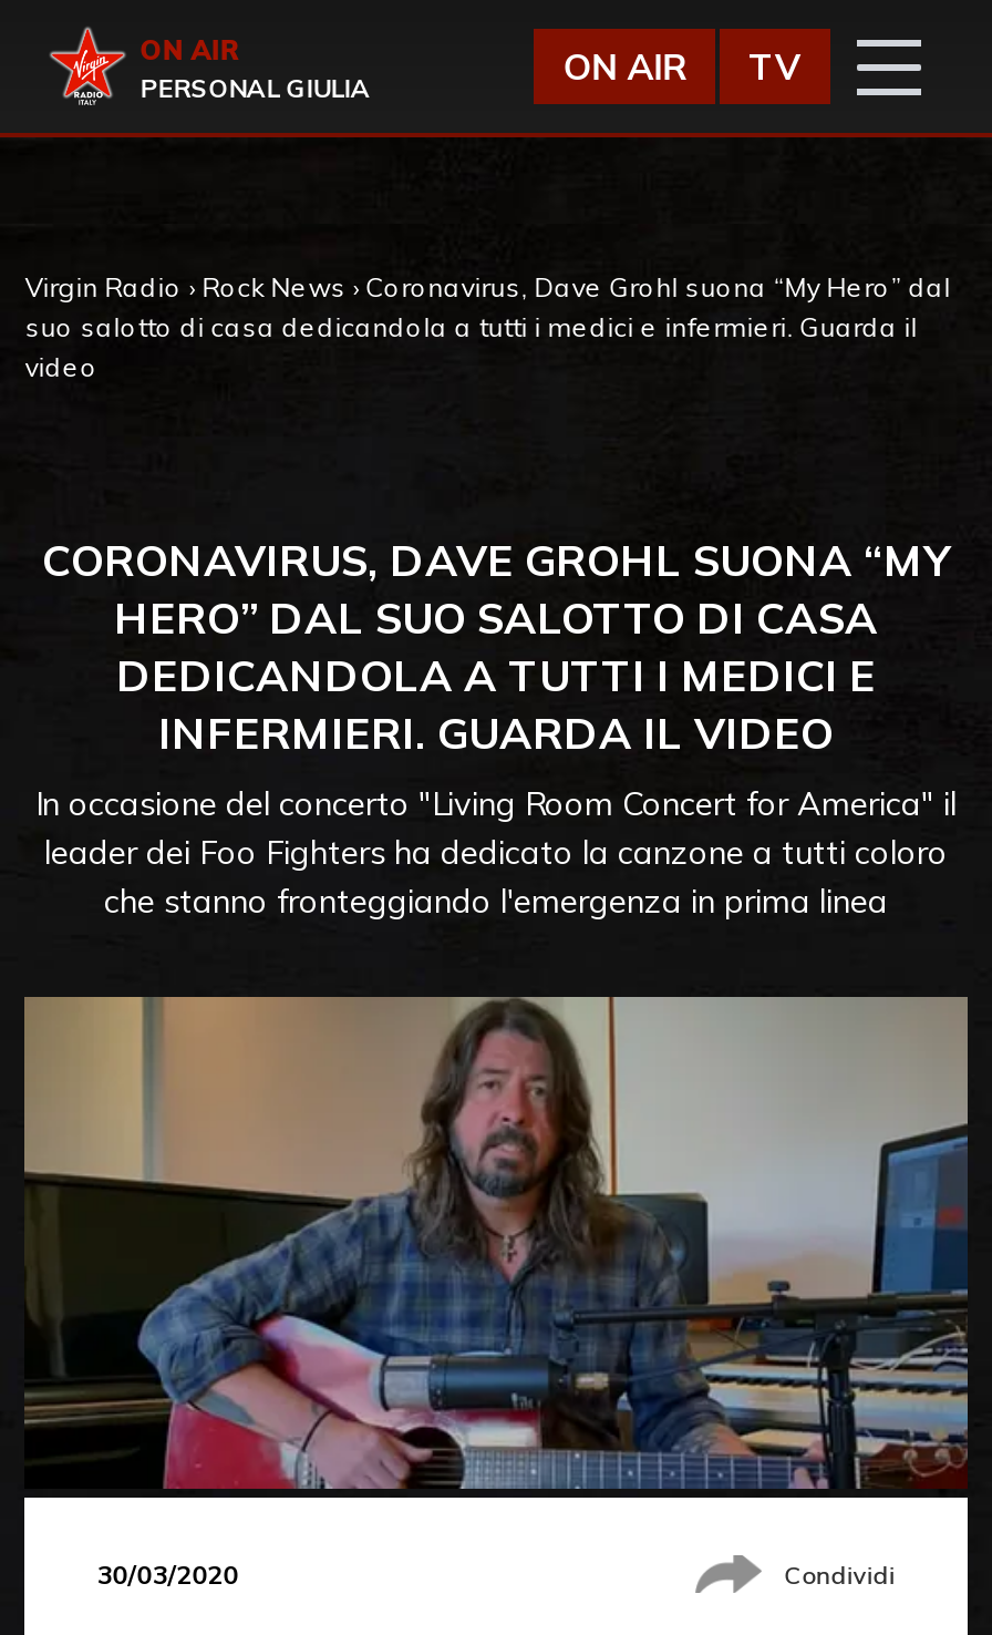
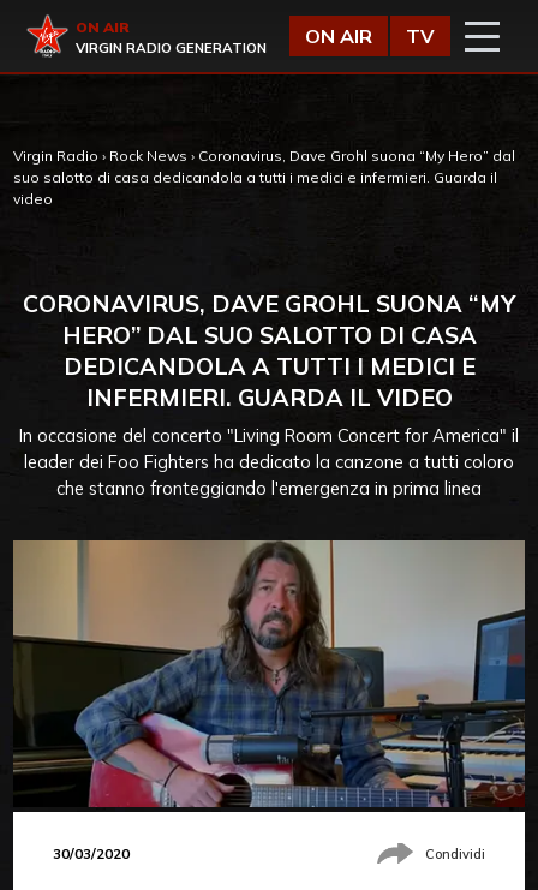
- PERSONAL GIULIA
+ VIRGIN RADIO GENERATION
